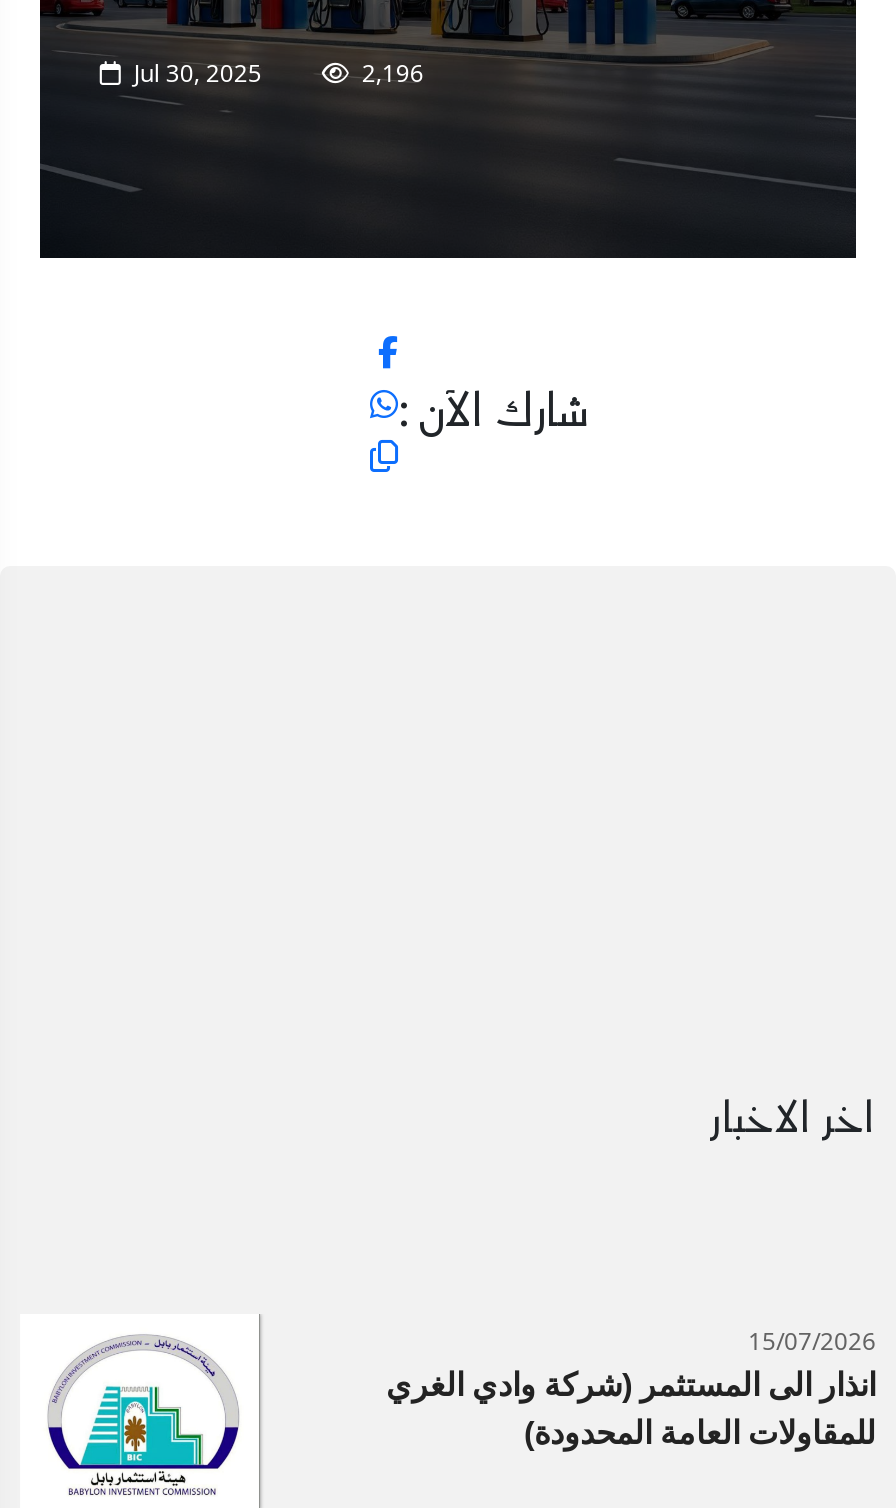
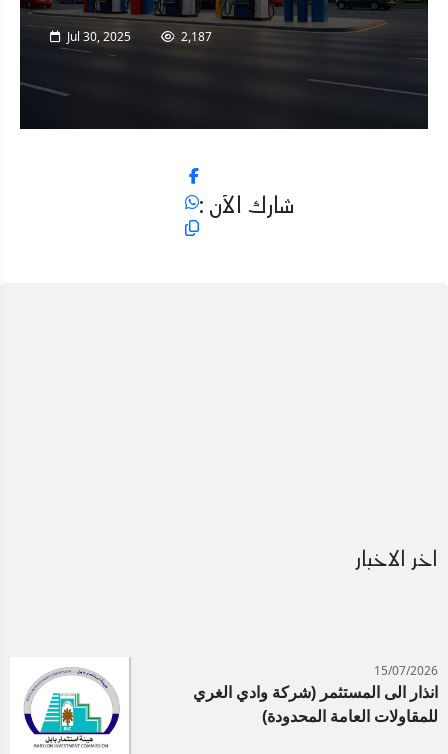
- 2,196
+ 2,187
